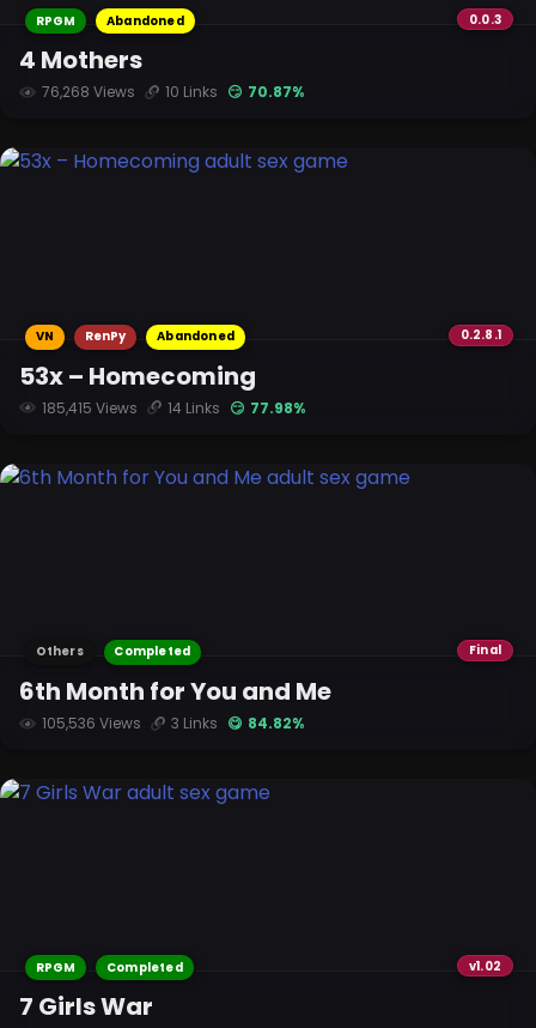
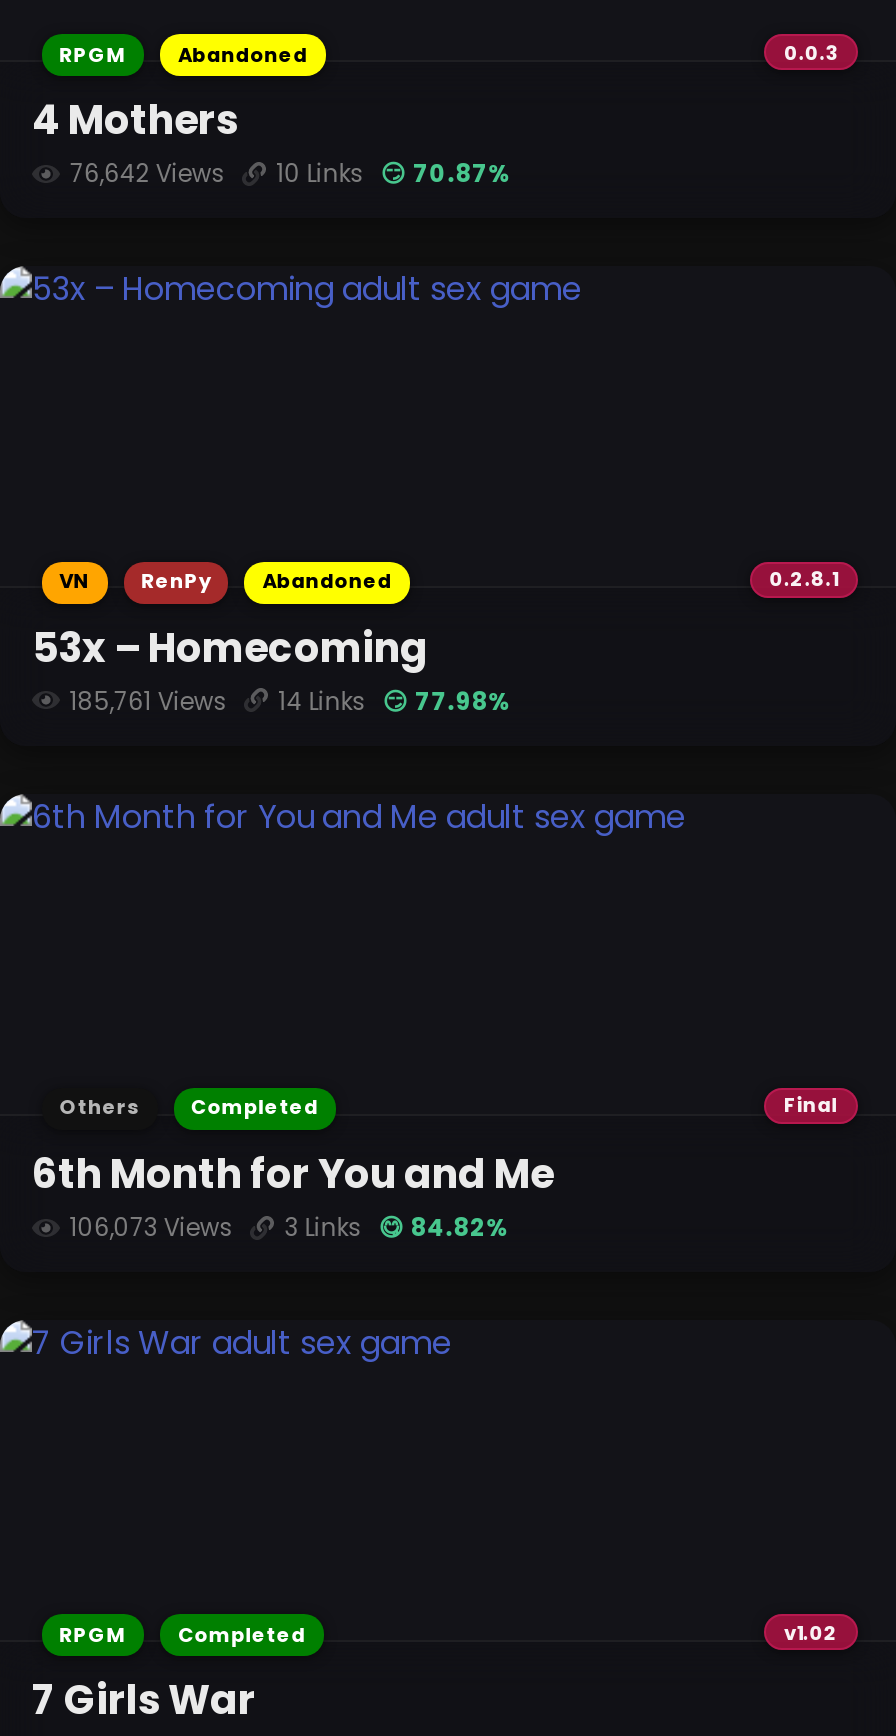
- 76,268 Views
+ 76,642 Views

- 185,415 Views
+ 185,761 Views

- 105,536 Views
+ 106,073 Views
